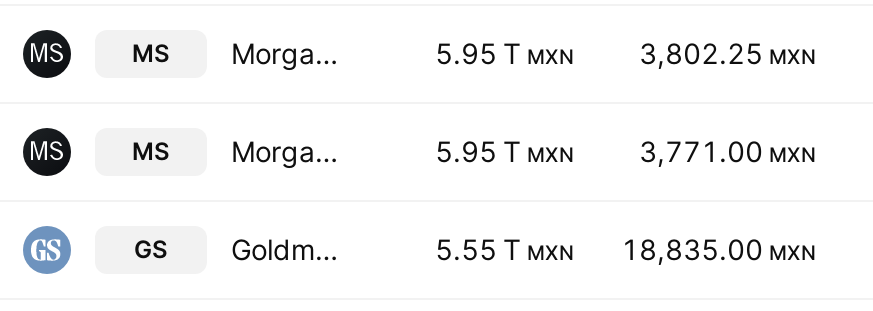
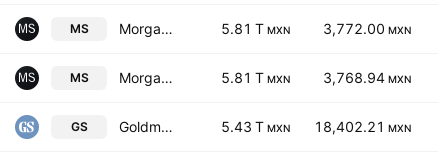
- 5.95 T MXN
+ 5.81 T MXN

- 3,802.25 MXN
+ 3,772.00 MXN

- 5.95 T MXN
+ 5.81 T MXN

- 3,771.00 MXN
+ 3,768.94 MXN

- 5.55 T MXN
+ 5.43 T MXN

- 18,835.00 MXN
+ 18,402.21 MXN
